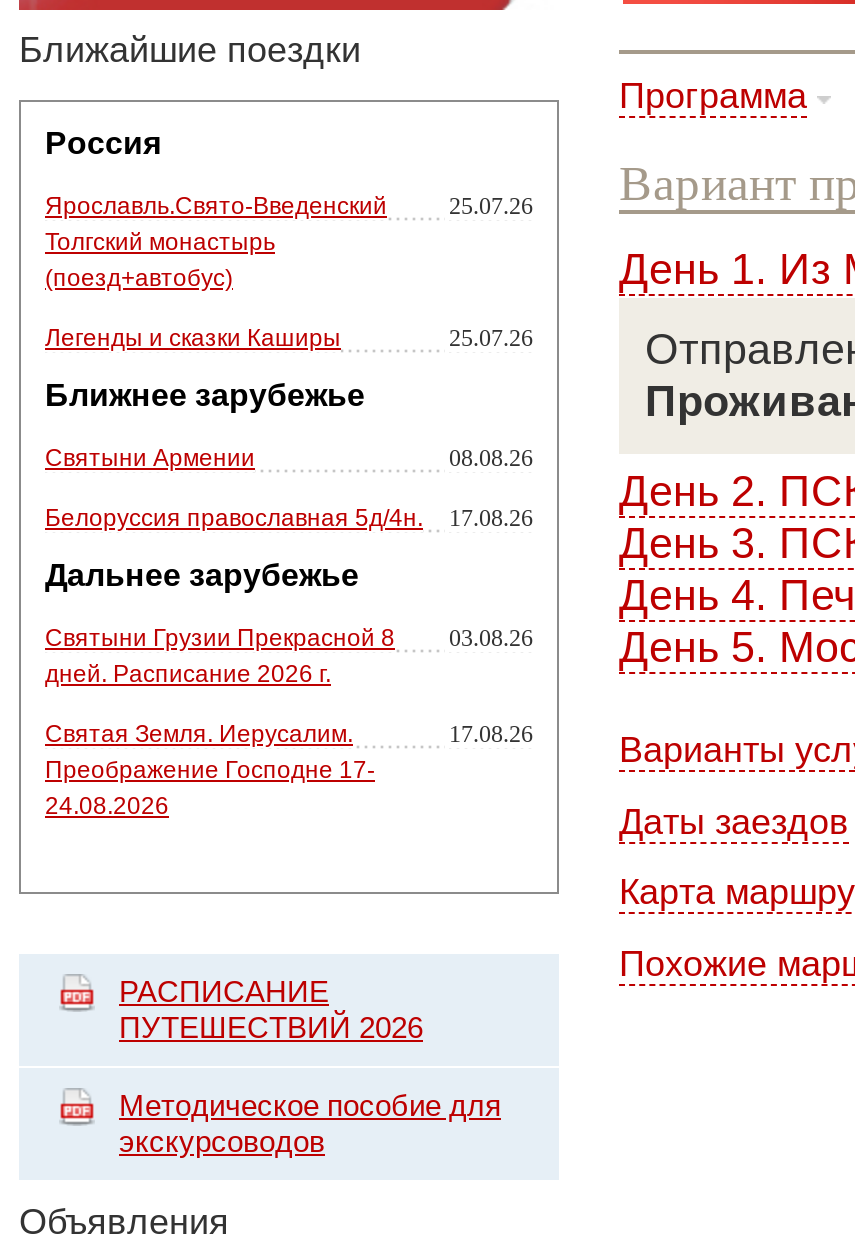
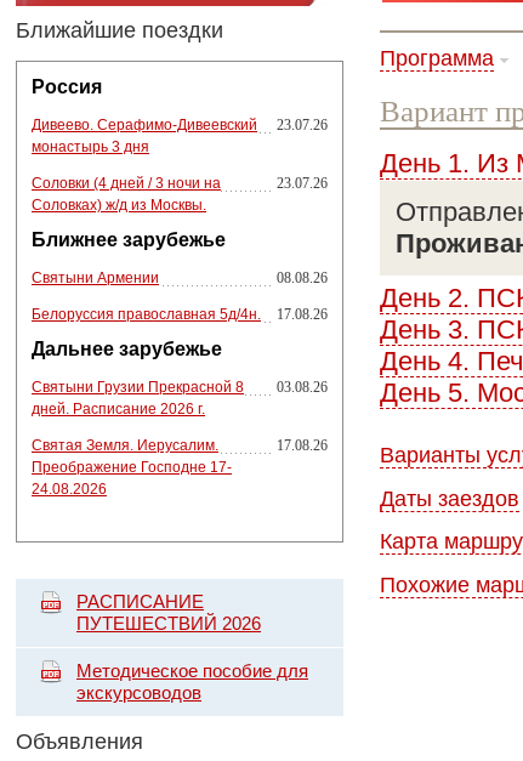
- Ярославль.Свято-Введенский
- Толгский монастырь
- (поезд+автобус)
+ Дивеево. Серафимо-Дивеевский
+ монастырь 3 дня

- 25.07.26
+ 23.07.26
+ Соловки (4 дней / 3 ночи на
+ Соловках) ж/д из Москвы.

- Легенды и сказки Каширы
- 25.07.26
+ 23.07.26
